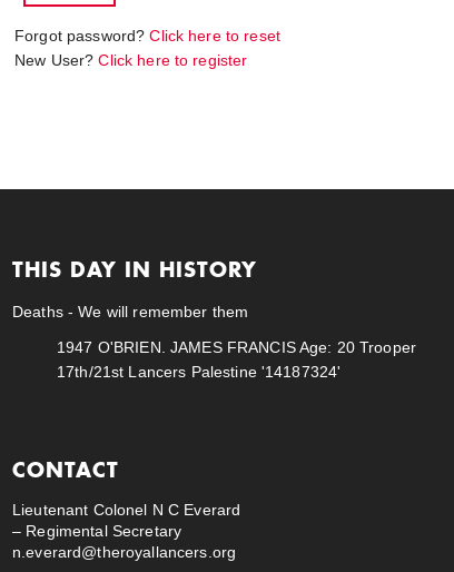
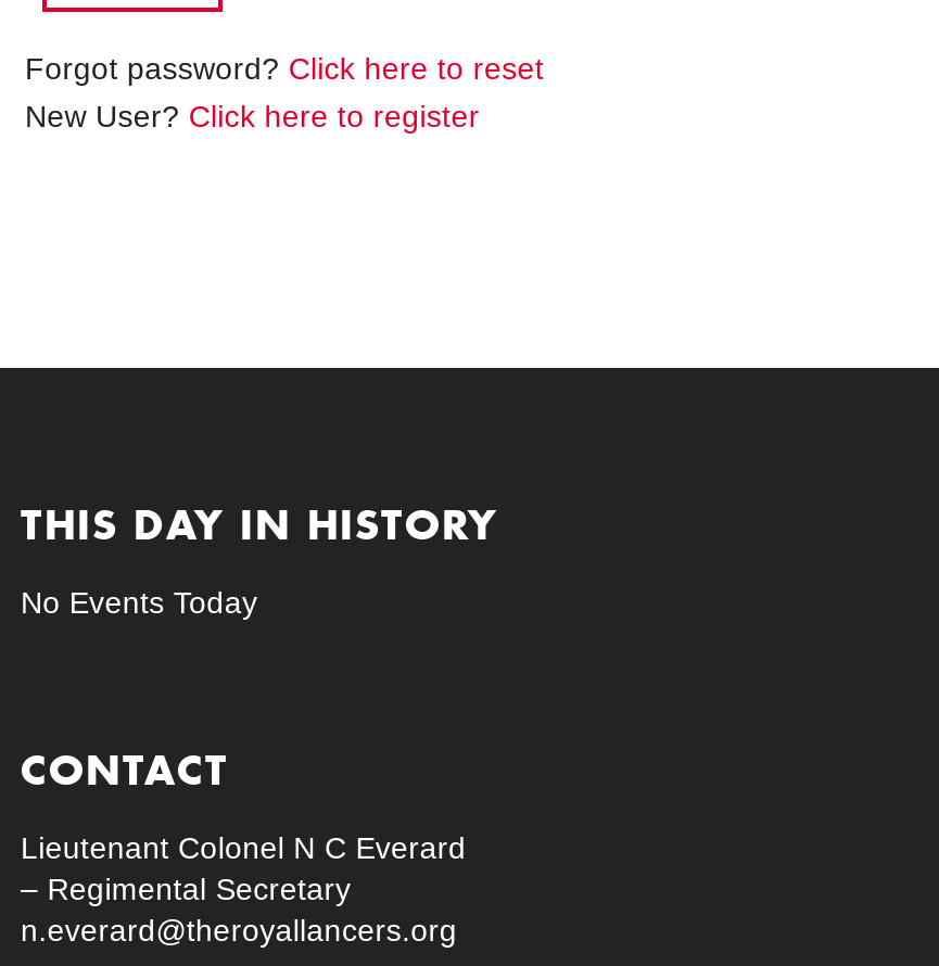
- Deaths - We will remember them
- 1947 O'BRIEN. JAMES FRANCIS Age: 20 Trooper
- 17th/21st Lancers Palestine '14187324'
+ No Events Today
